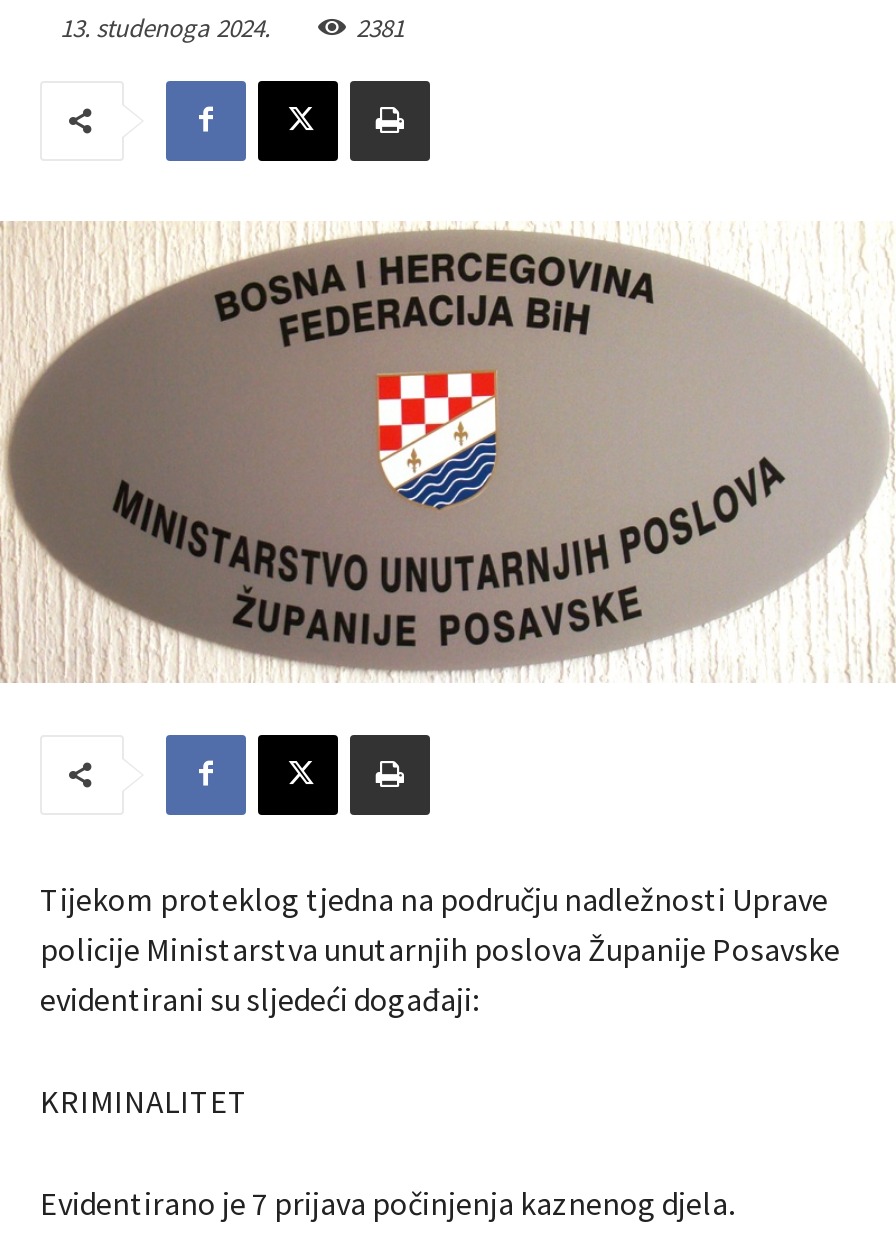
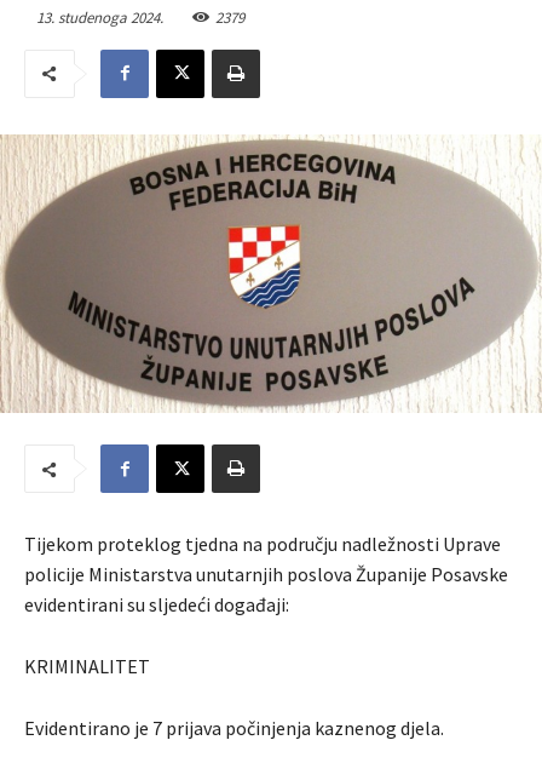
- 2381
+ 2379
